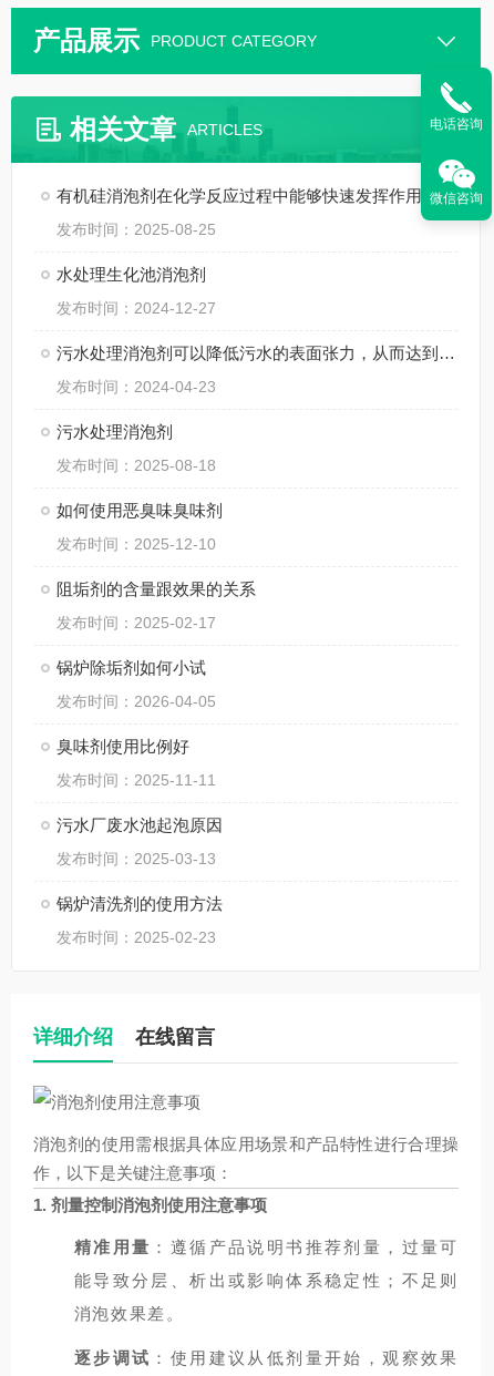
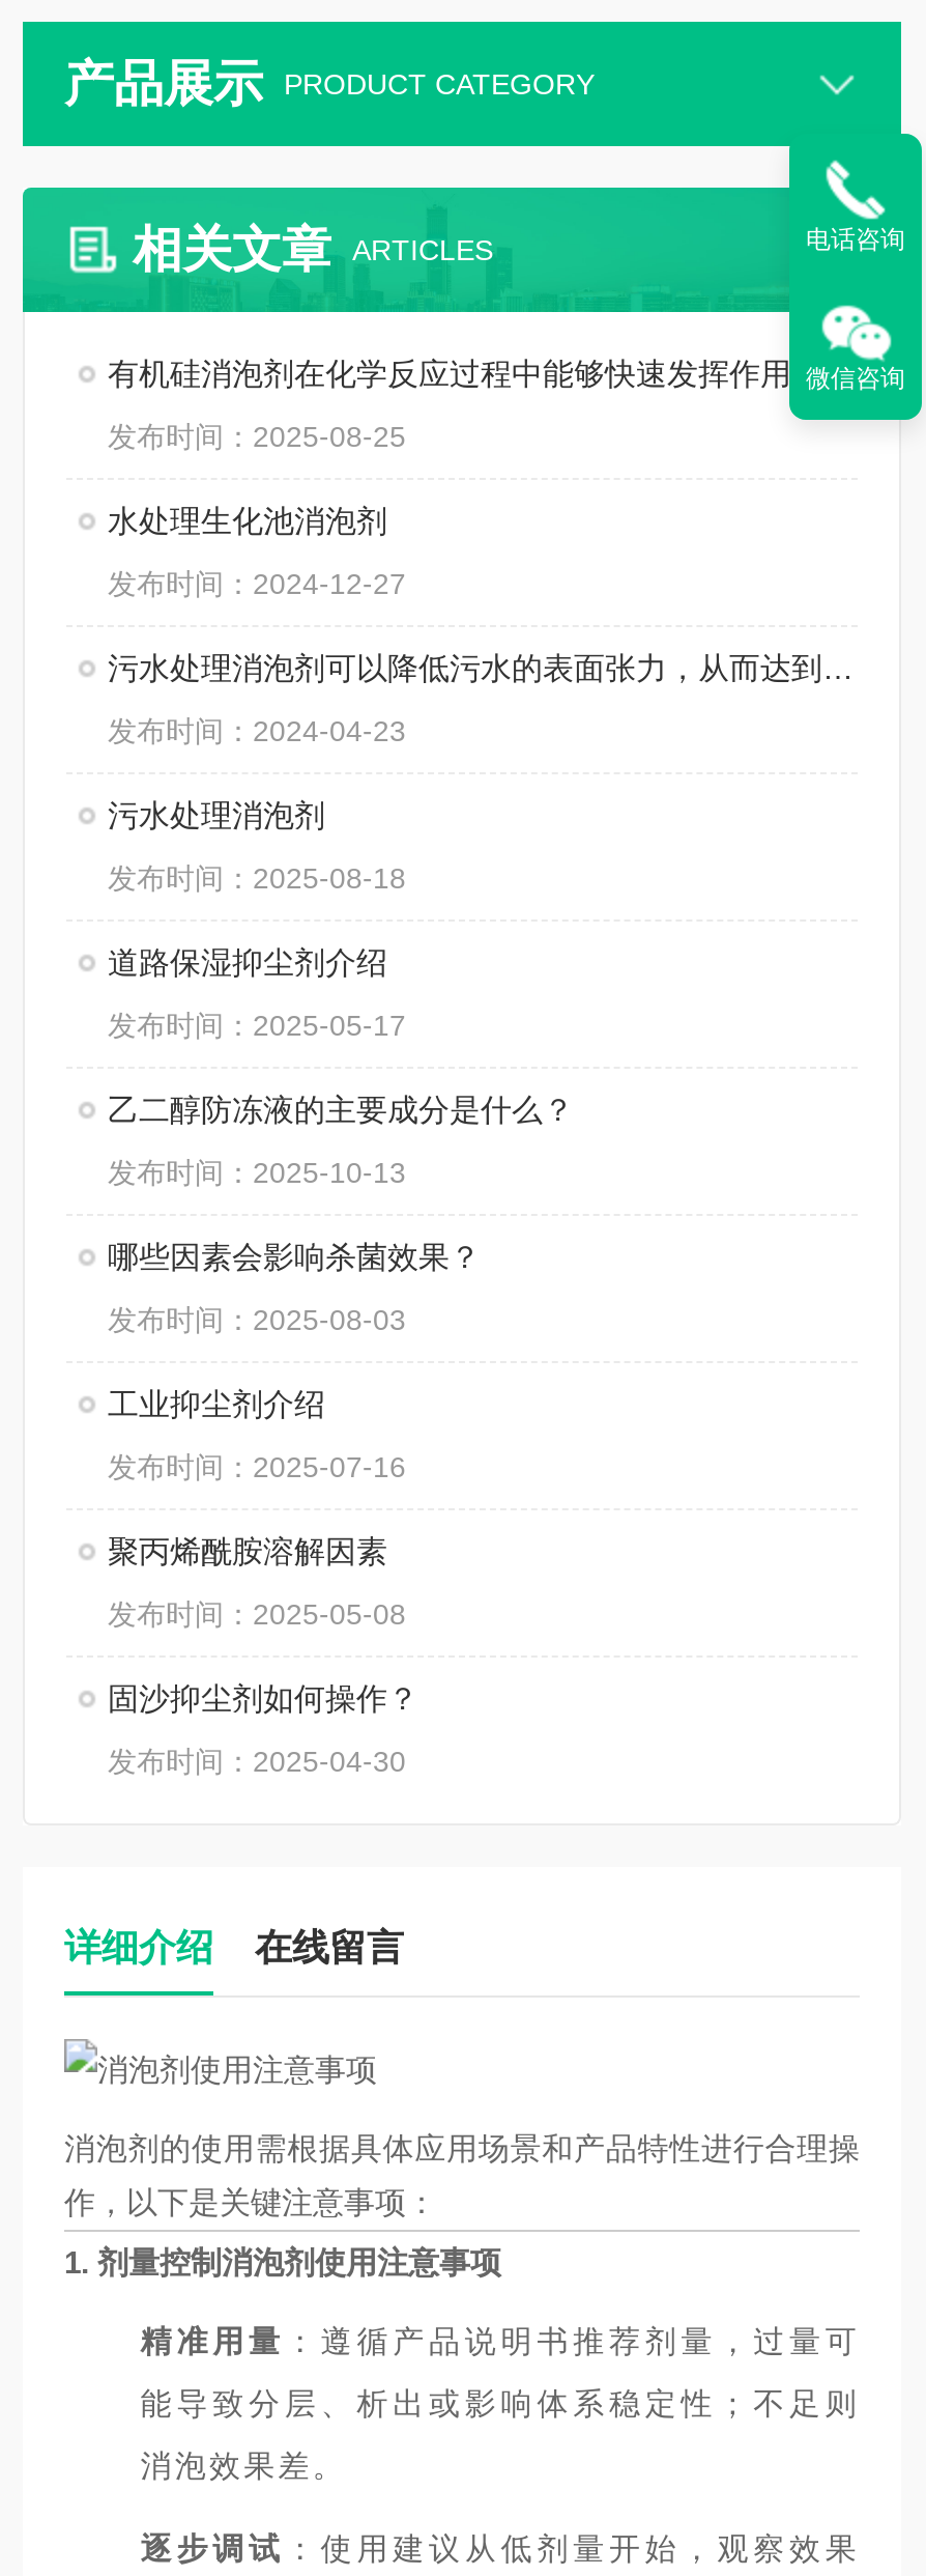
- 如何使用恶臭味臭味剂
+ 道路保湿抑尘剂介绍

- 发布时间：2025-12-10
+ 发布时间：2025-05-17

- 阻垢剂的含量跟效果的关系
+ 乙二醇防冻液的主要成分是什么？

- 发布时间：2025-02-17
+ 发布时间：2025-10-13

- 锅炉除垢剂如何小试
+ 哪些因素会影响杀菌效果？

- 发布时间：2026-04-05
+ 发布时间：2025-08-03

- 臭味剂使用比例好
+ 工业抑尘剂介绍

- 发布时间：2025-11-11
+ 发布时间：2025-07-16

- 污水厂废水池起泡原因
+ 聚丙烯酰胺溶解因素

- 发布时间：2025-03-13
+ 发布时间：2025-05-08

- 锅炉清洗剂的使用方法
+ 固沙抑尘剂如何操作？

- 发布时间：2025-02-23
+ 发布时间：2025-04-30
